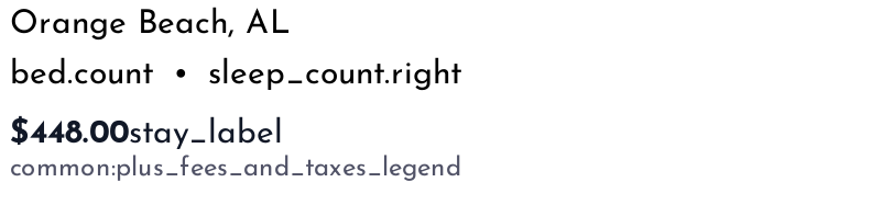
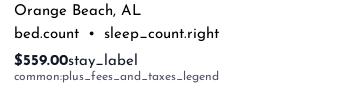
- $448.00stay_label
+ $559.00stay_label
